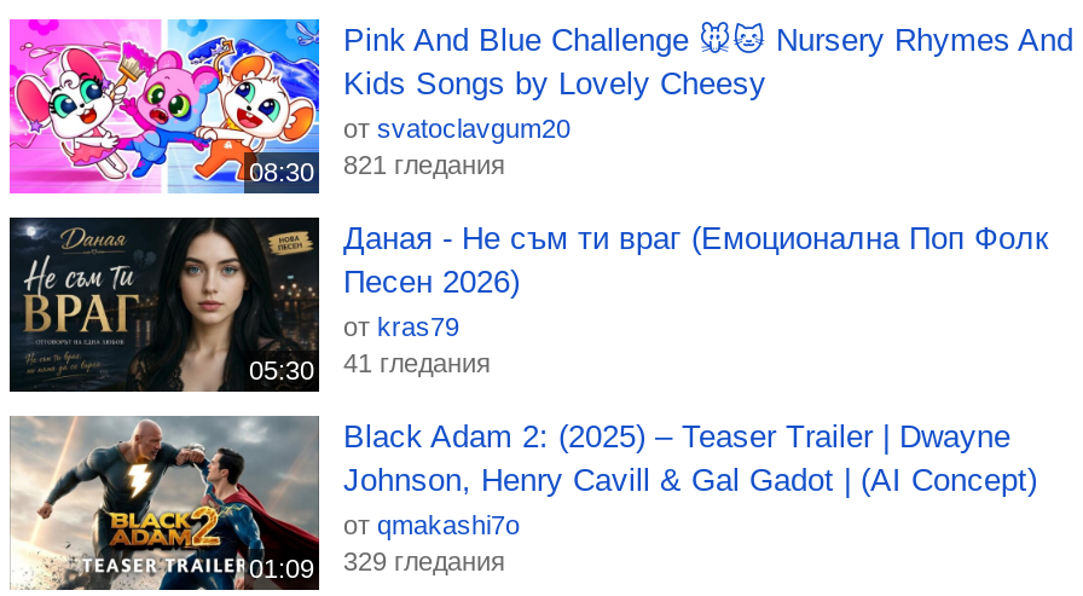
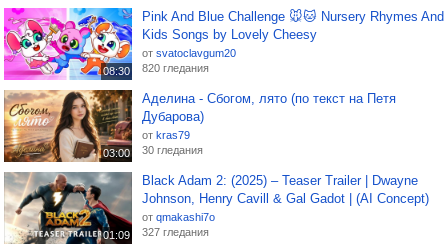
- 08:30 821 гледания
+ 08:30 820 гледания

- [image]
- 05:30
+ [image]
+ 03:00

- Даная - Не съм ти враг (Емоционална Поп Фолк
- Песен 2026)
+ Аделина - Сбогом, лято (по текст на Петя
+ Дубарова)

- 41 гледания
+ 30 гледания

- 01:09 329 гледания
+ 01:09 327 гледания
